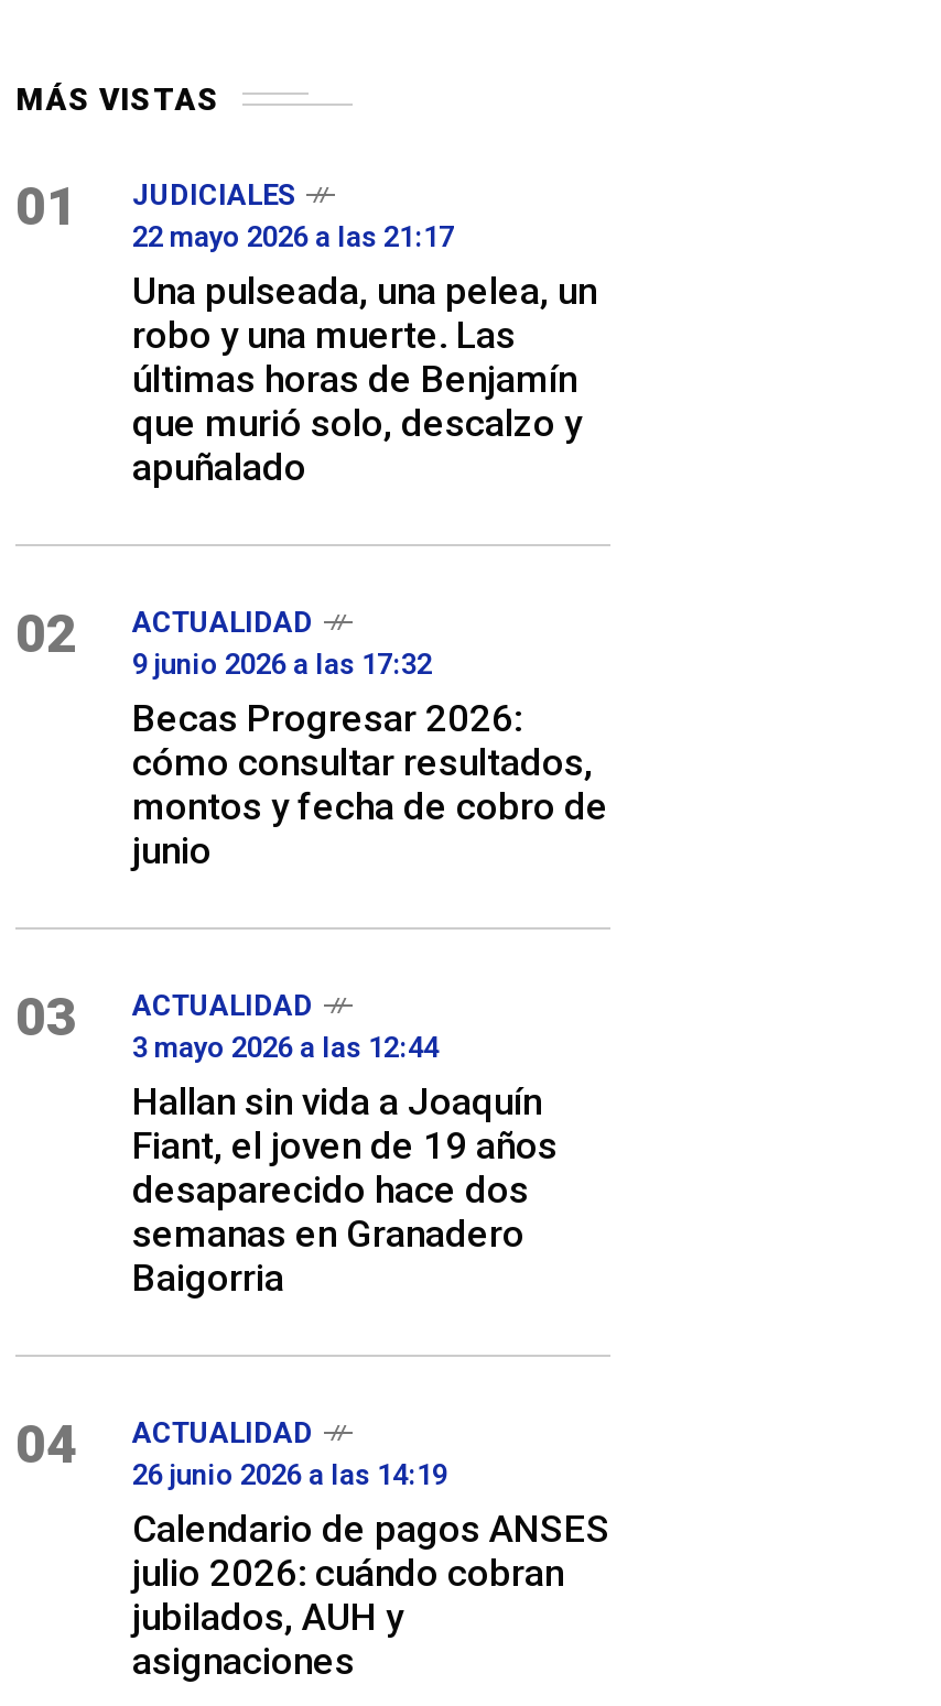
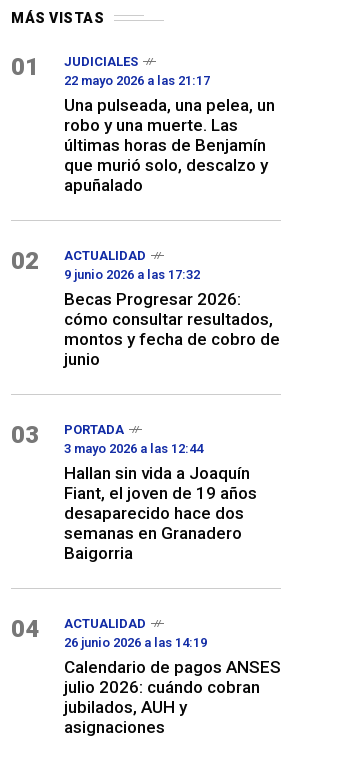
- ACTUALIDAD
+ PORTADA
